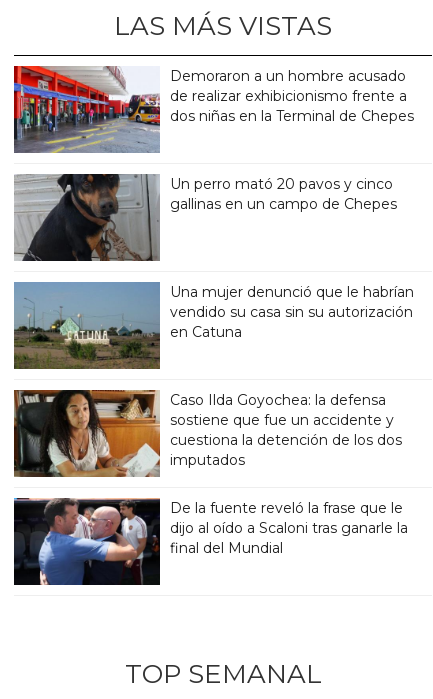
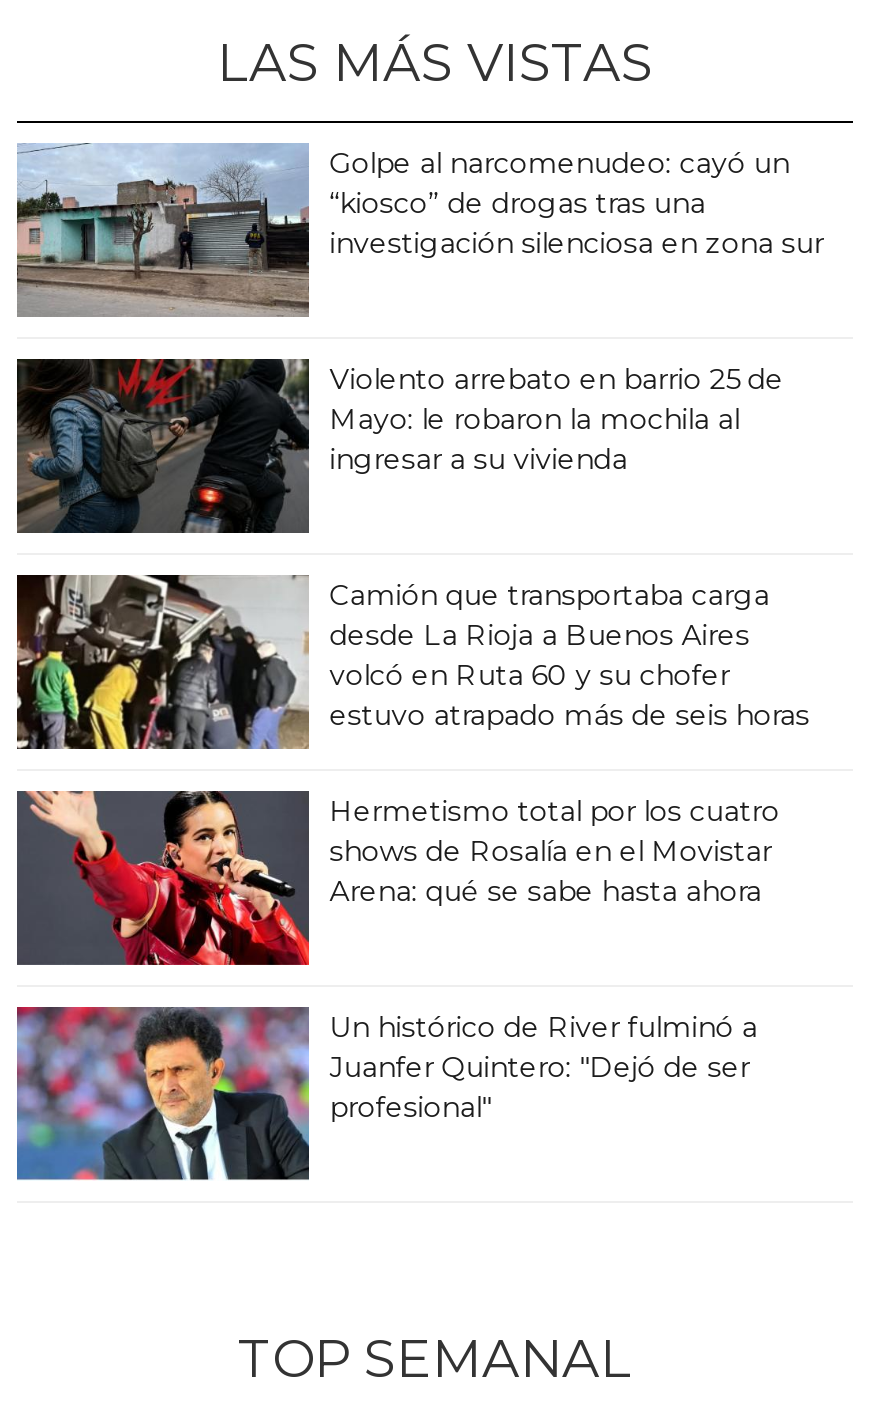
- [image]
- Demoraron a un hombre acusado
- de realizar exhibicionismo frente a
- dos niñas en la Terminal de Chepes
+ [image]
+ Golpe al narcomenudeo: cayó un
+ “kiosco” de drogas tras una
+ investigación silenciosa en zona sur

- [image]
- Un perro mató 20 pavos y cinco
- gallinas en un campo de Chepes
+ [image]
+ Violento arrebato en barrio 25 de
+ Mayo: le robaron la mochila al
+ ingresar a su vivienda

- [image]
- Una mujer denunció que le habrían
- vendido su casa sin su autorización
- en Catuna
+ [image]
+ Camión que transportaba carga
+ desde La Rioja a Buenos Aires
+ volcó en Ruta 60 y su chofer
+ estuvo atrapado más de seis horas

- [image]
- Caso Ilda Goyochea: la defensa
- sostiene que fue un accidente y
- cuestiona la detención de los dos
- imputados
+ [image]
+ Hermetismo total por los cuatro
+ shows de Rosalía en el Movistar
+ Arena: qué se sabe hasta ahora

- [image]
- De la fuente reveló la frase que le
- dijo al oído a Scaloni tras ganarle la
- final del Mundial
+ [image]
+ Un histórico de River fulminó a
+ Juanfer Quintero: "Dejó de ser
+ profesional"
